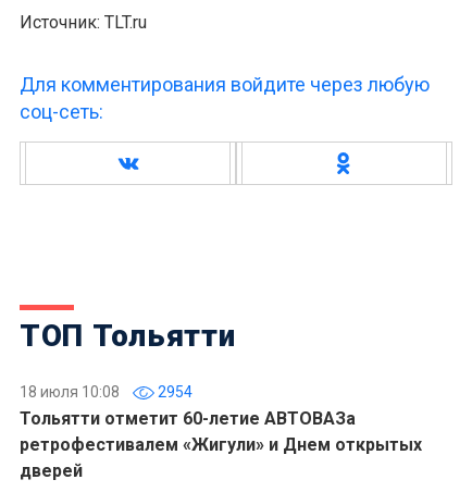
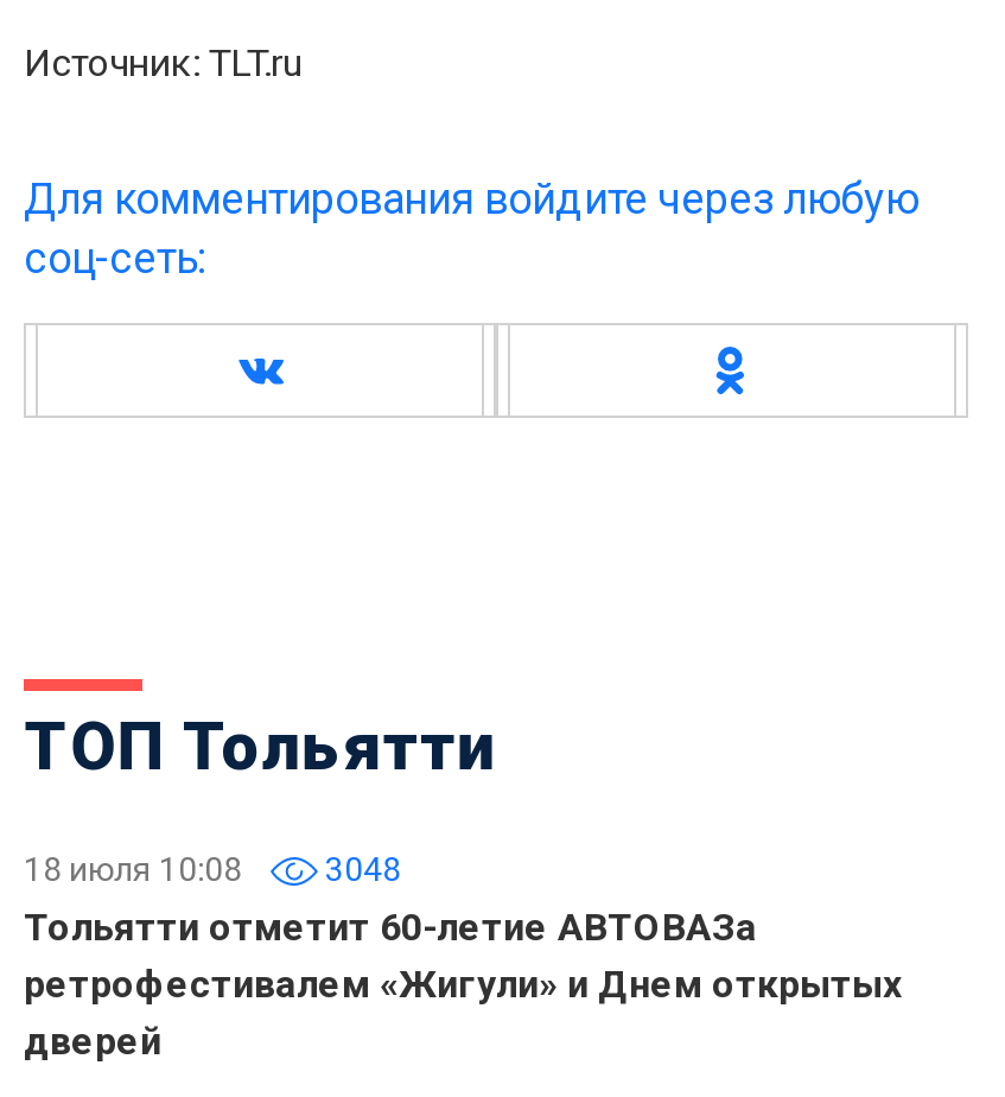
- 18 июля 10:08 2954
+ 18 июля 10:08 3048
